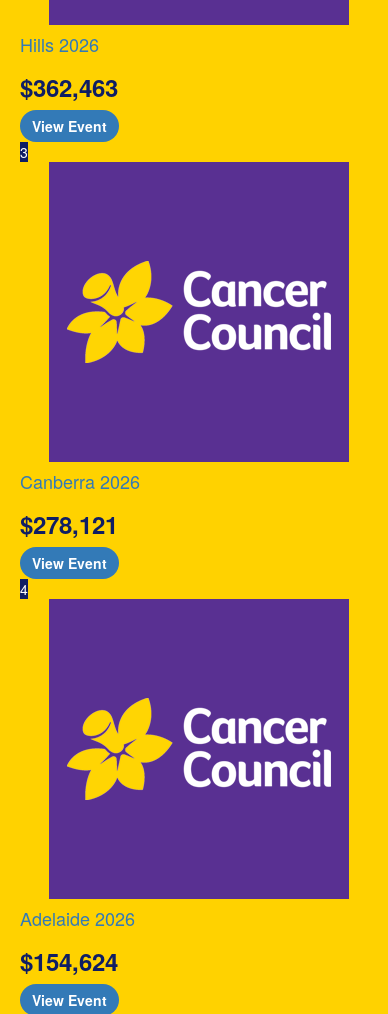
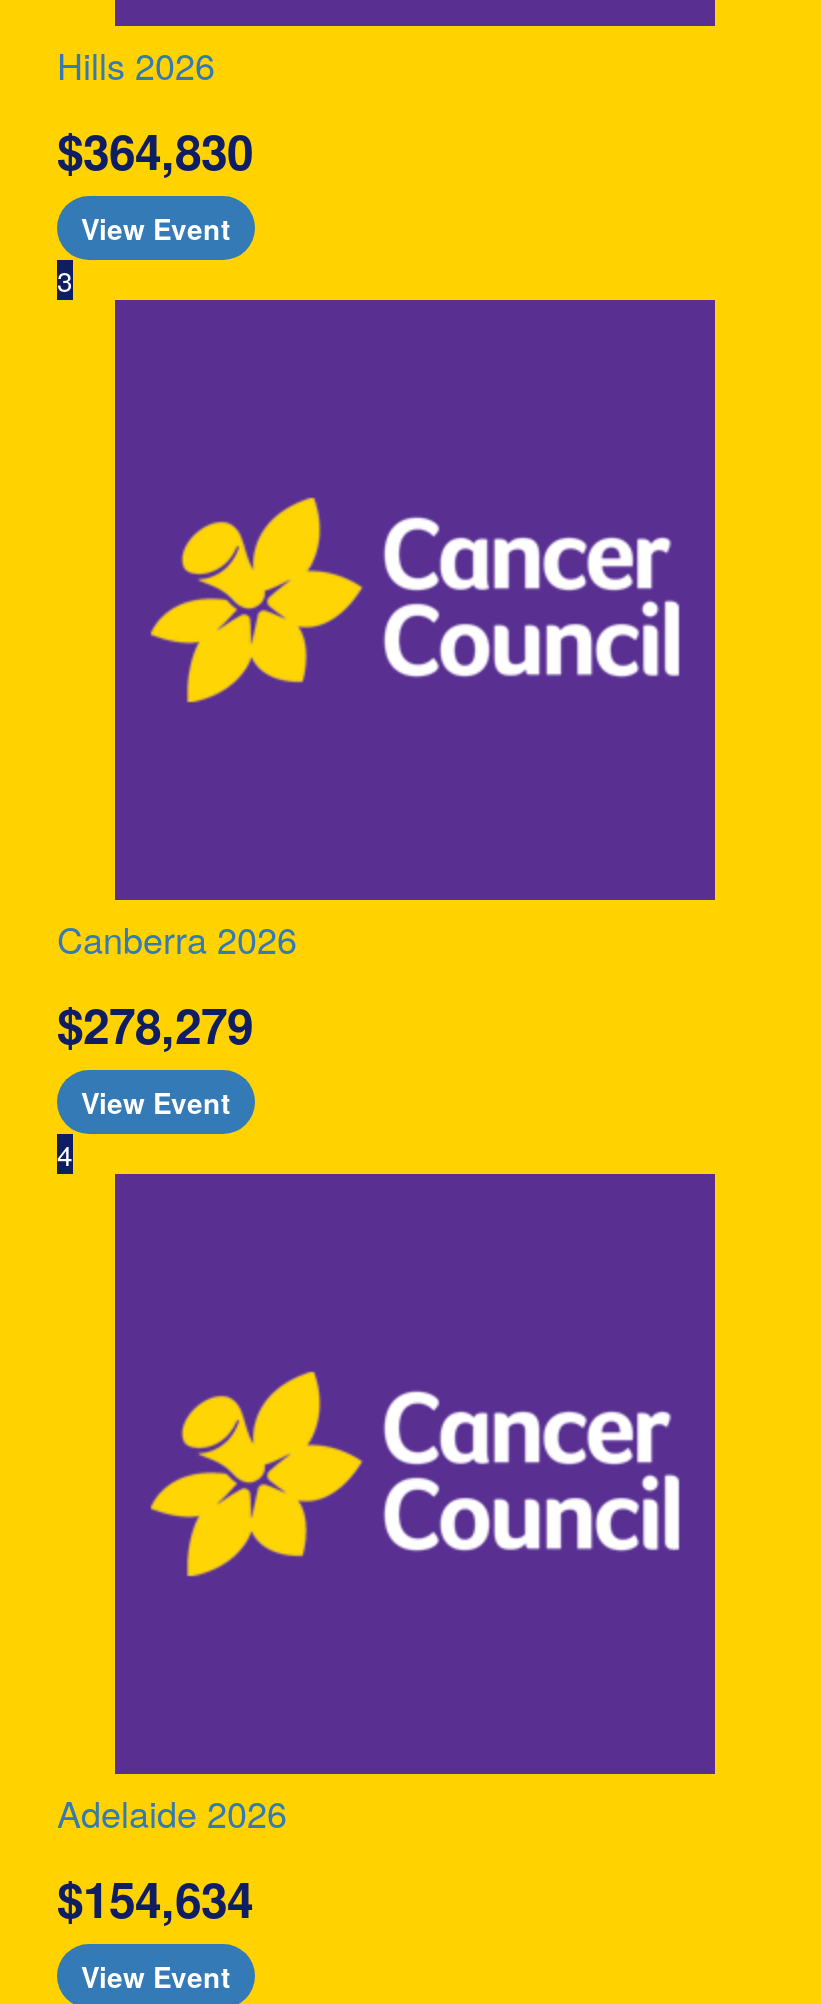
- $362,463
+ $364,830

- $278,121
+ $278,279

- $154,624
+ $154,634
